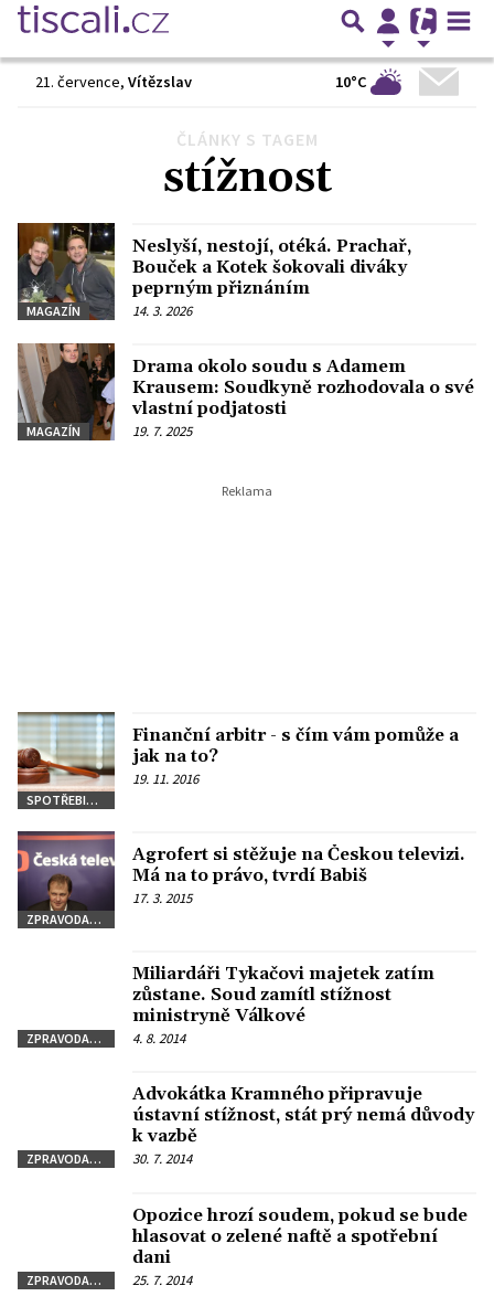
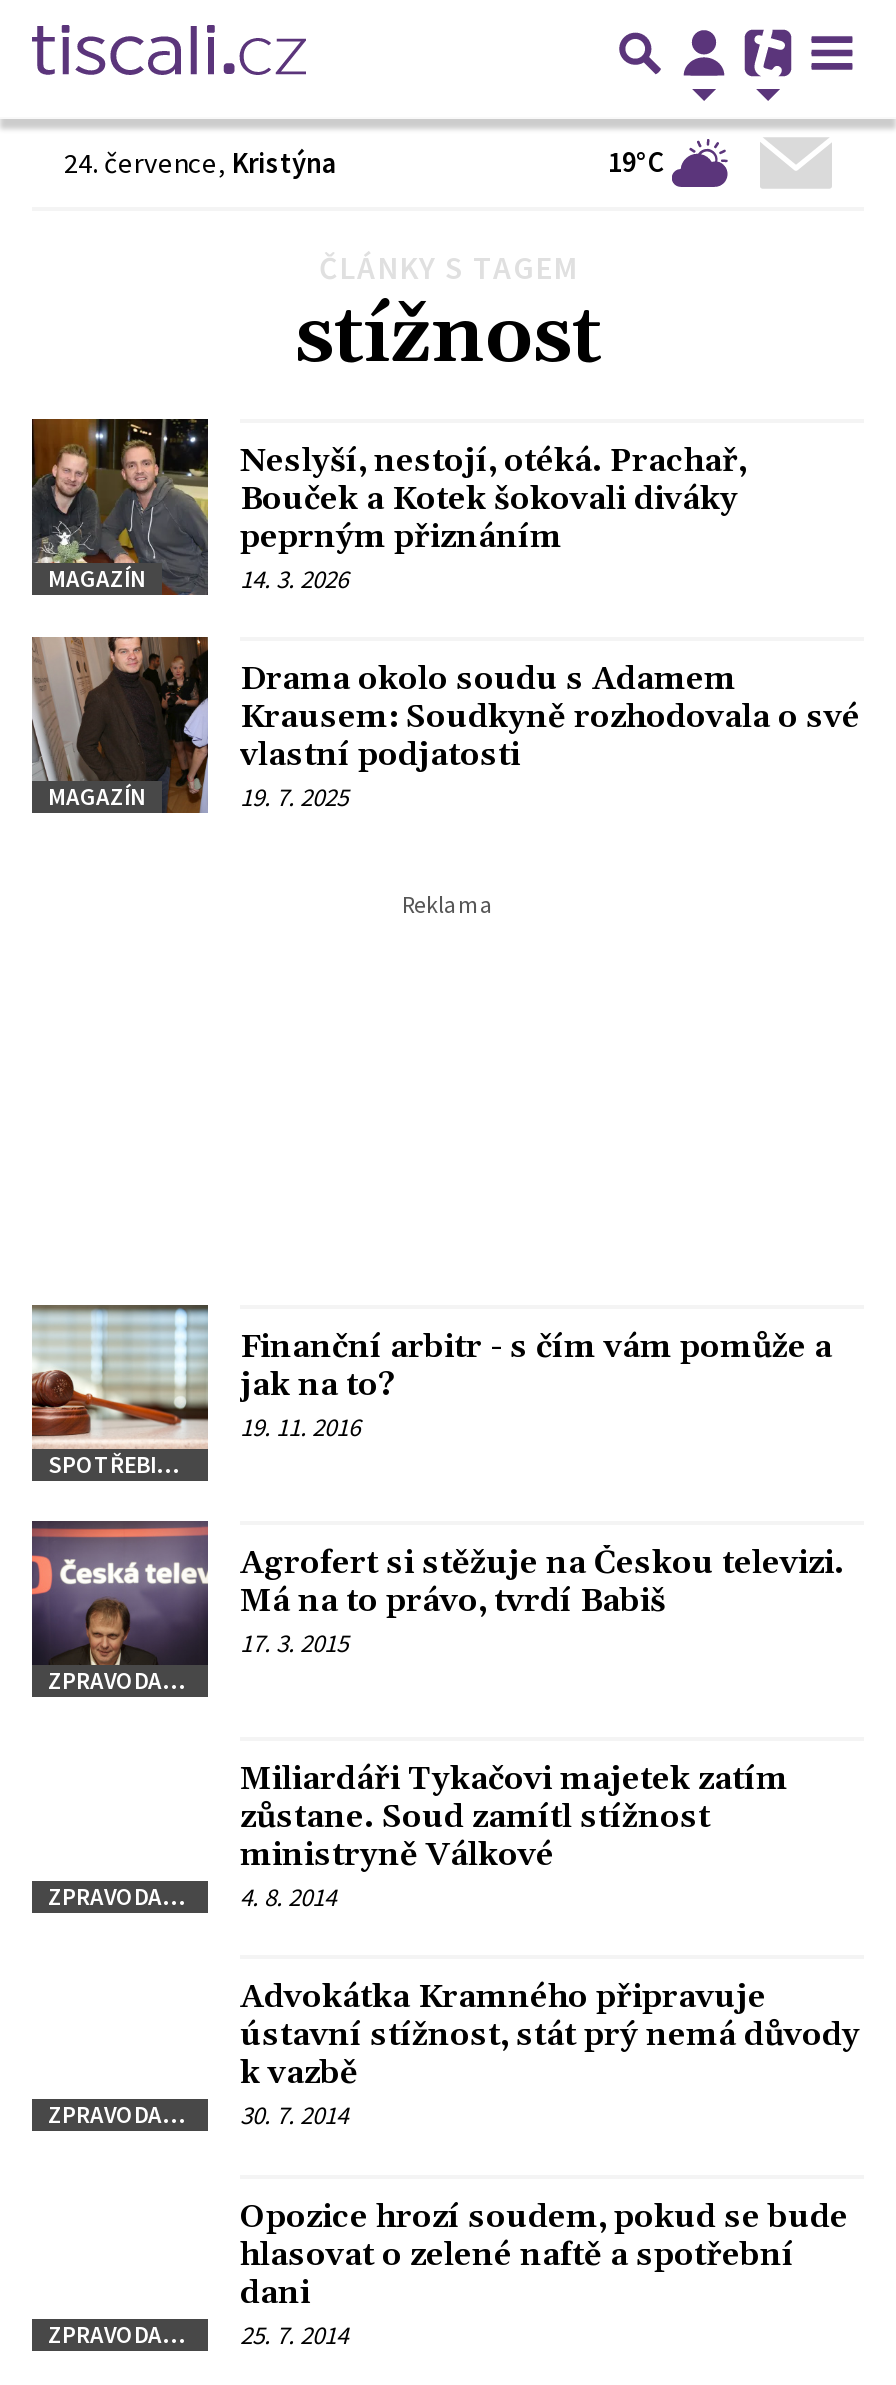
- 21. července, Vítězslav
- 10°C
+ 24. července, Kristýna
+ 19°C
